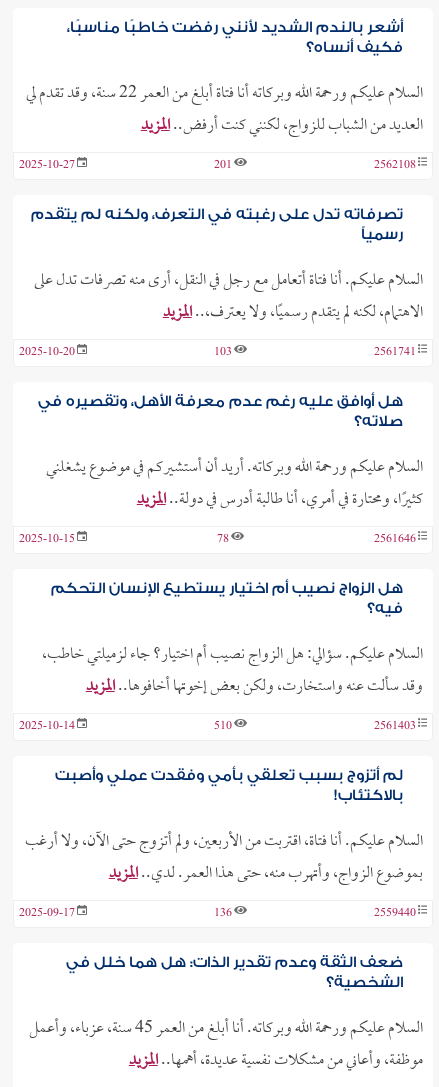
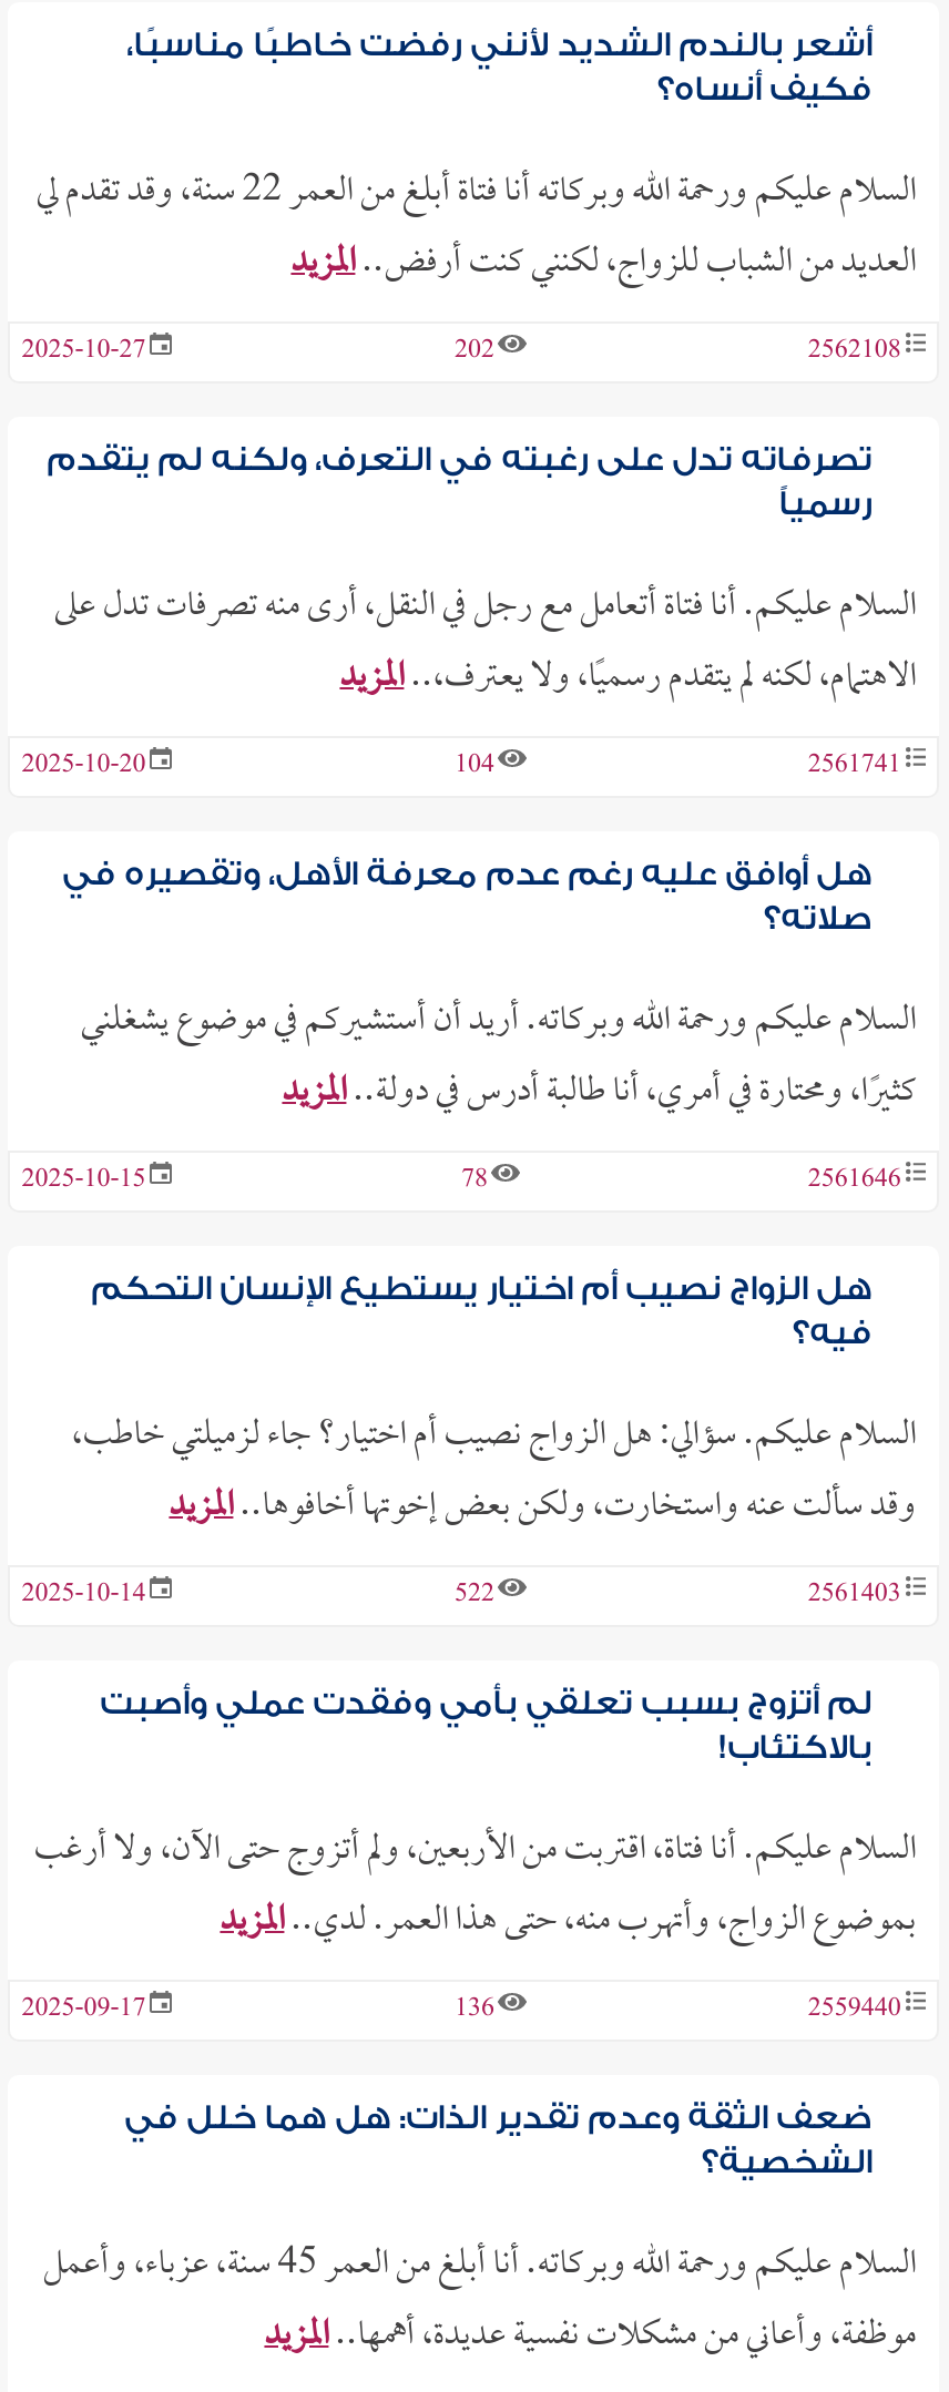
- 201
+ 202

- 103
+ 104

- 510
+ 522
